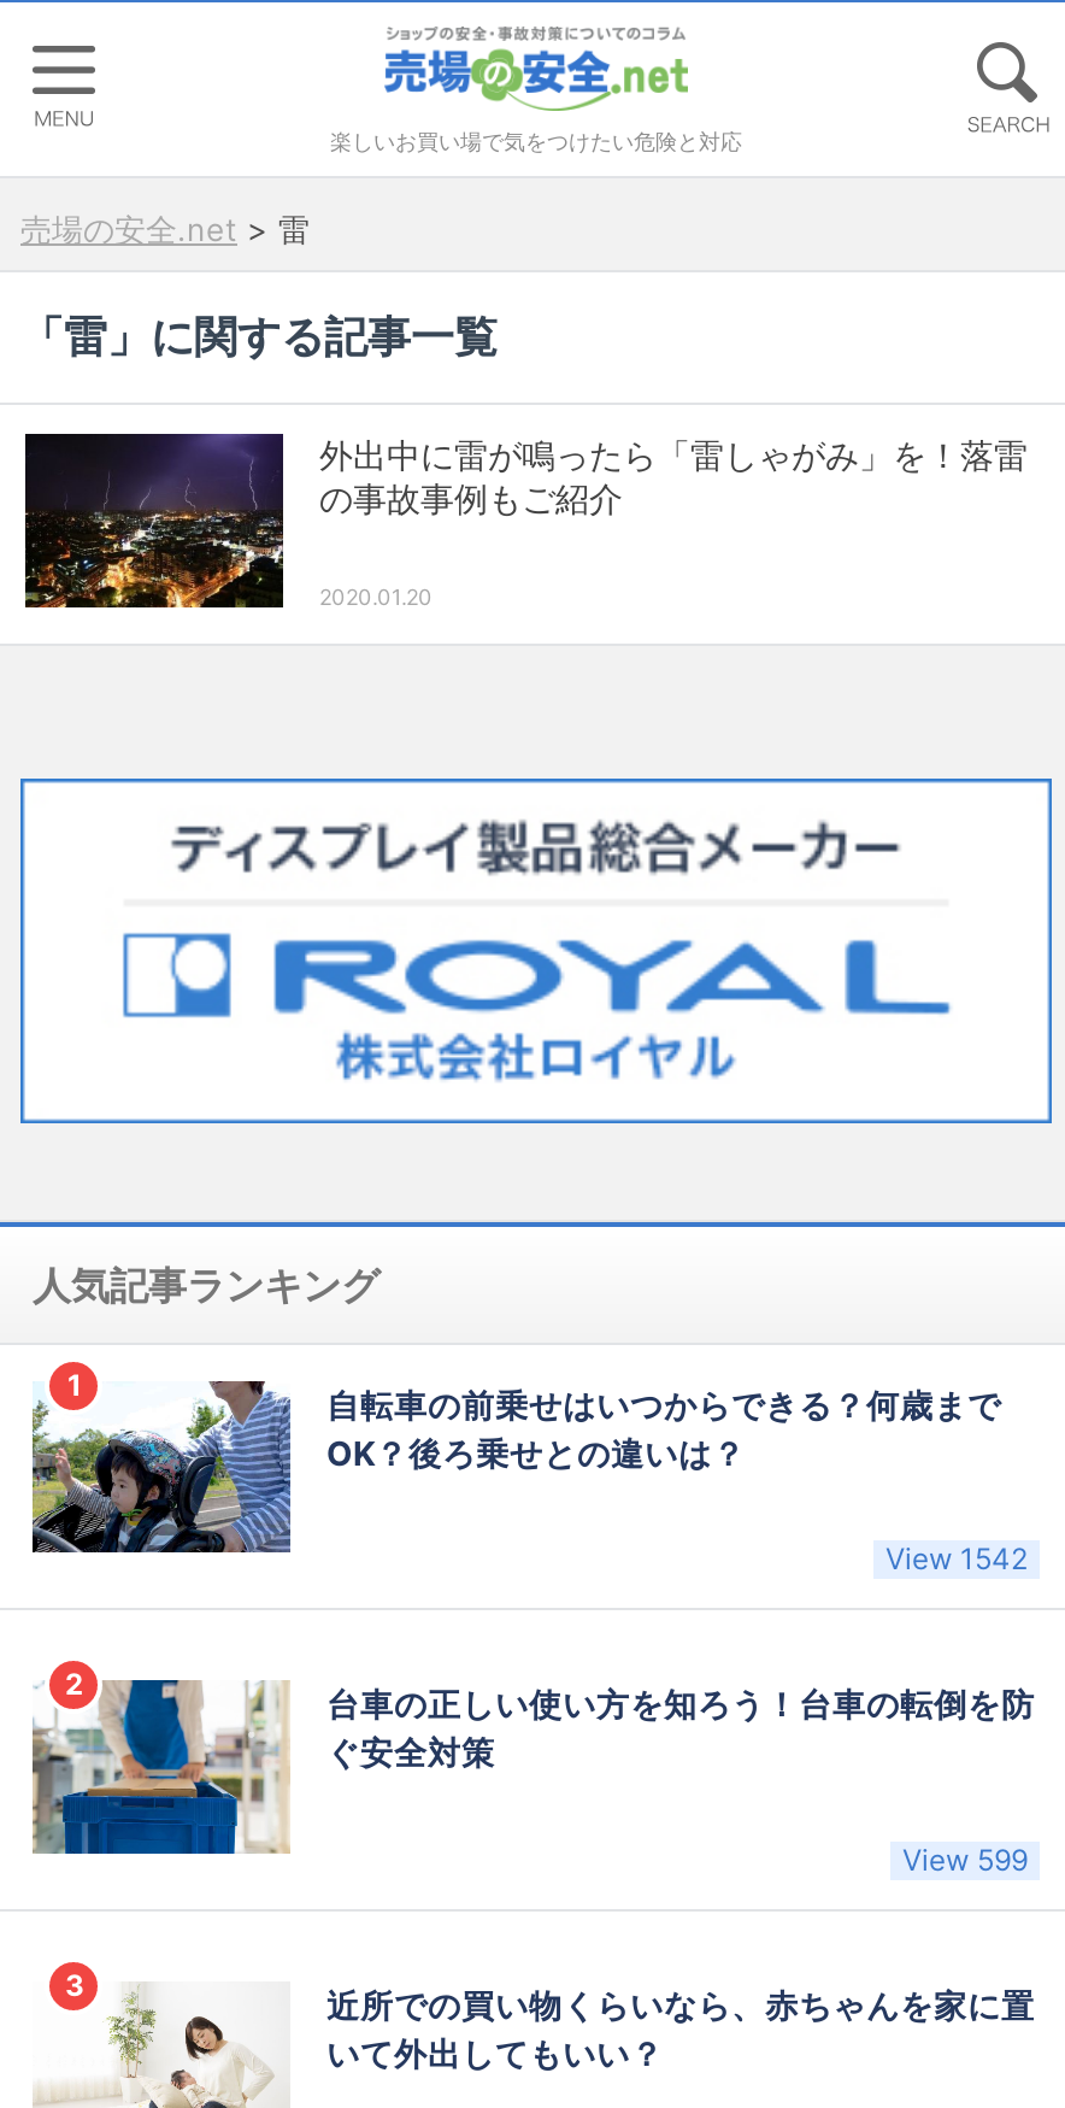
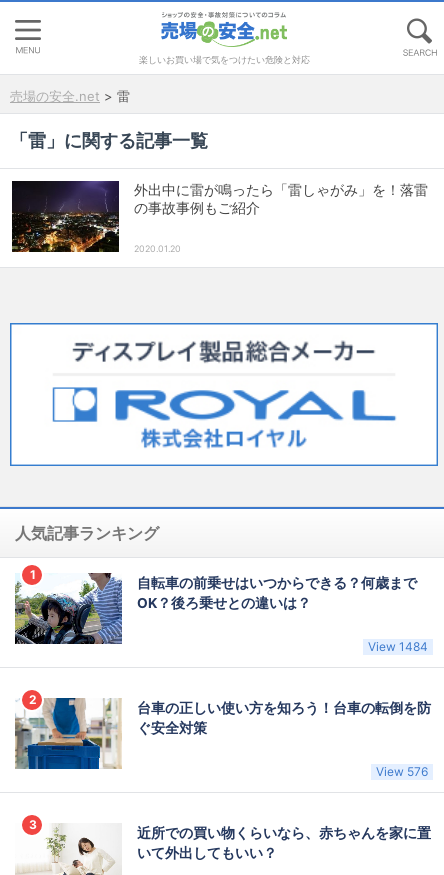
- View 1542
+ View 1484

- View 599
+ View 576
